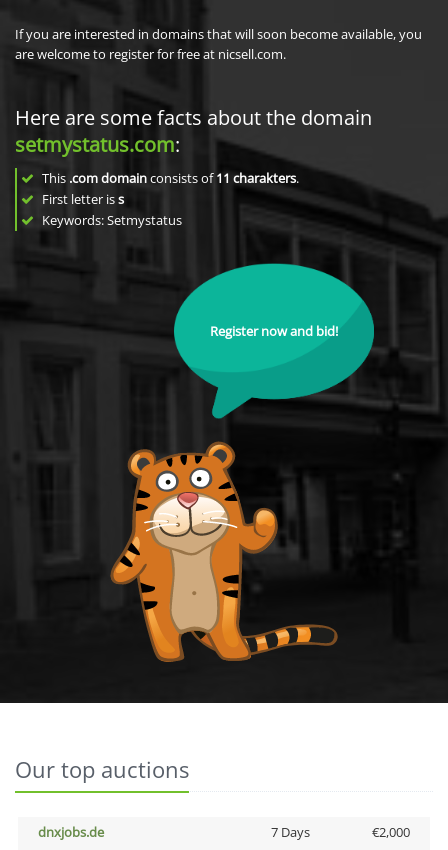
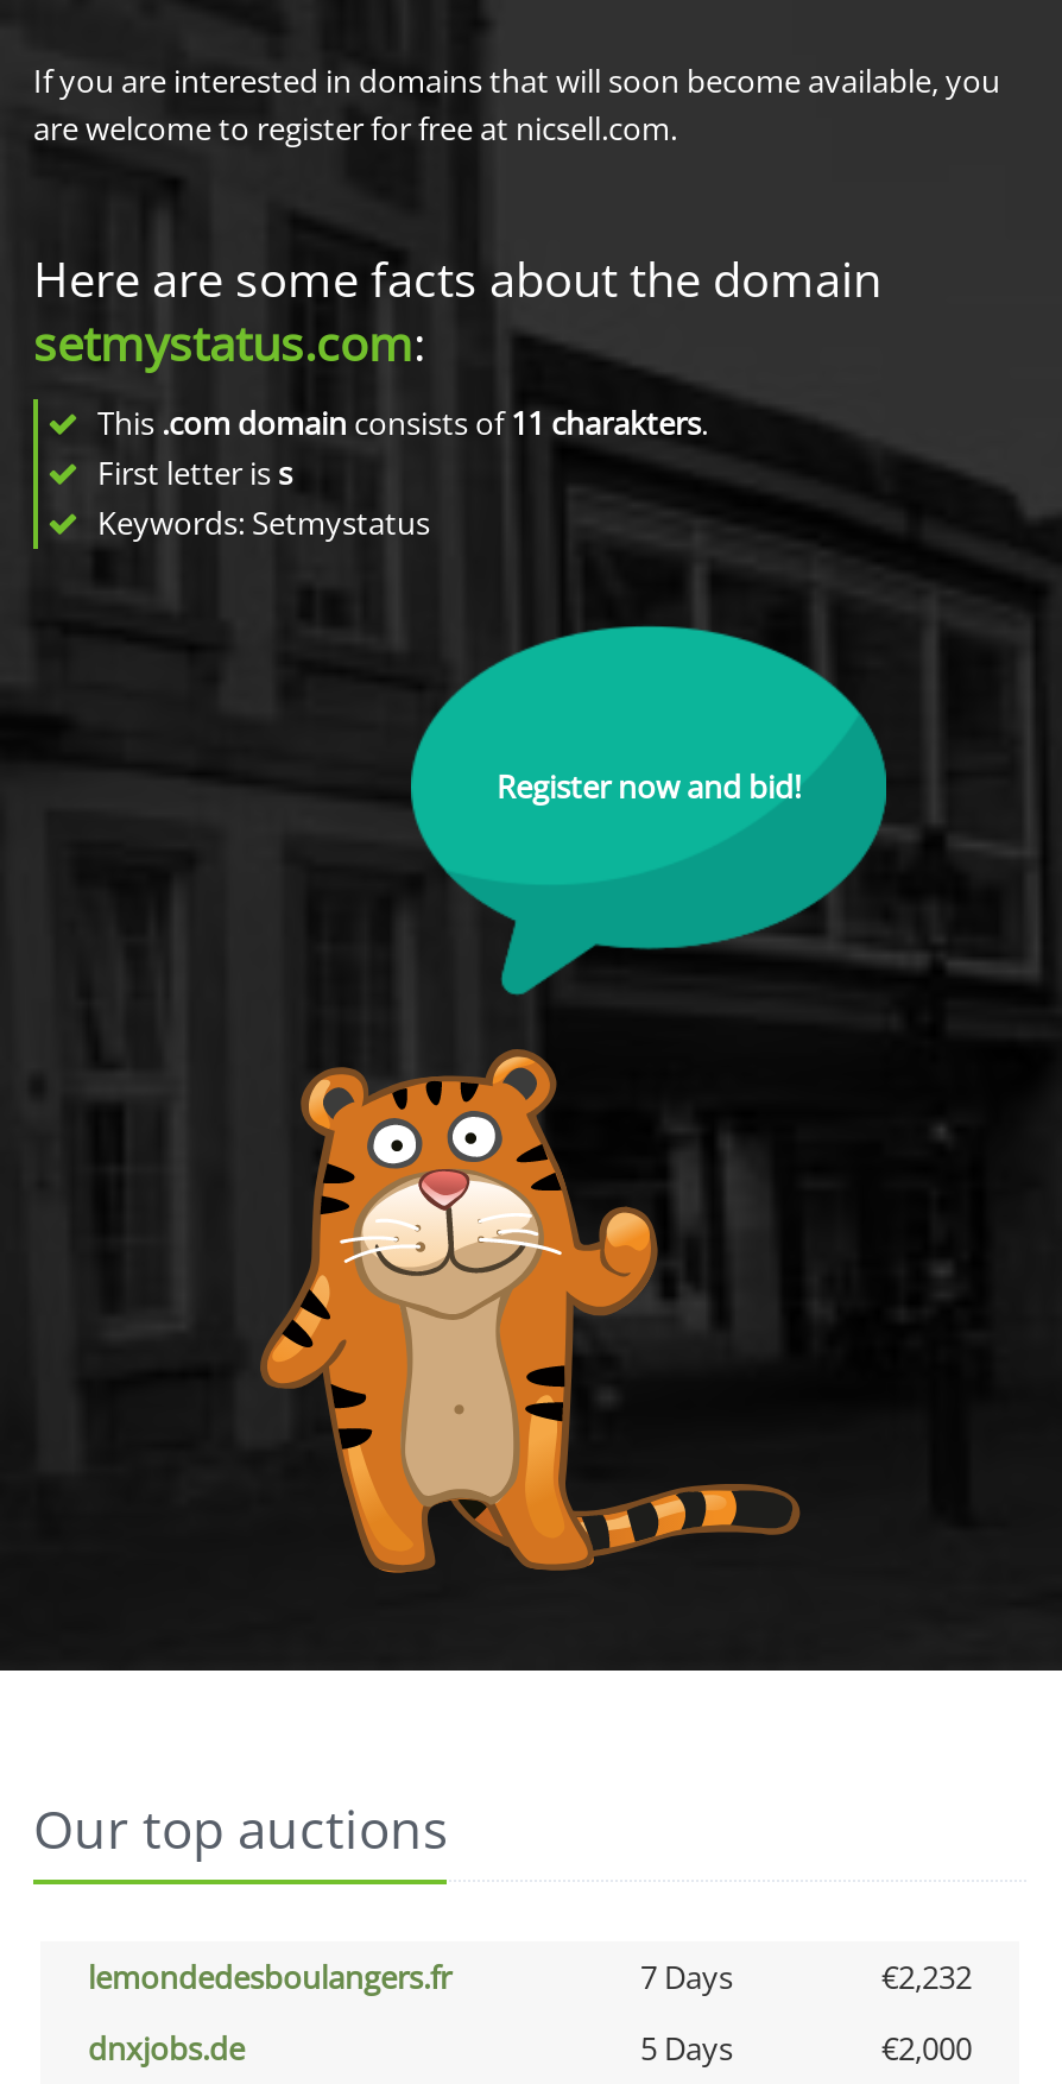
+ lemondedesboulangers.fr
+ 7 Days
+ €2,232

- 7 Days
+ 5 Days
